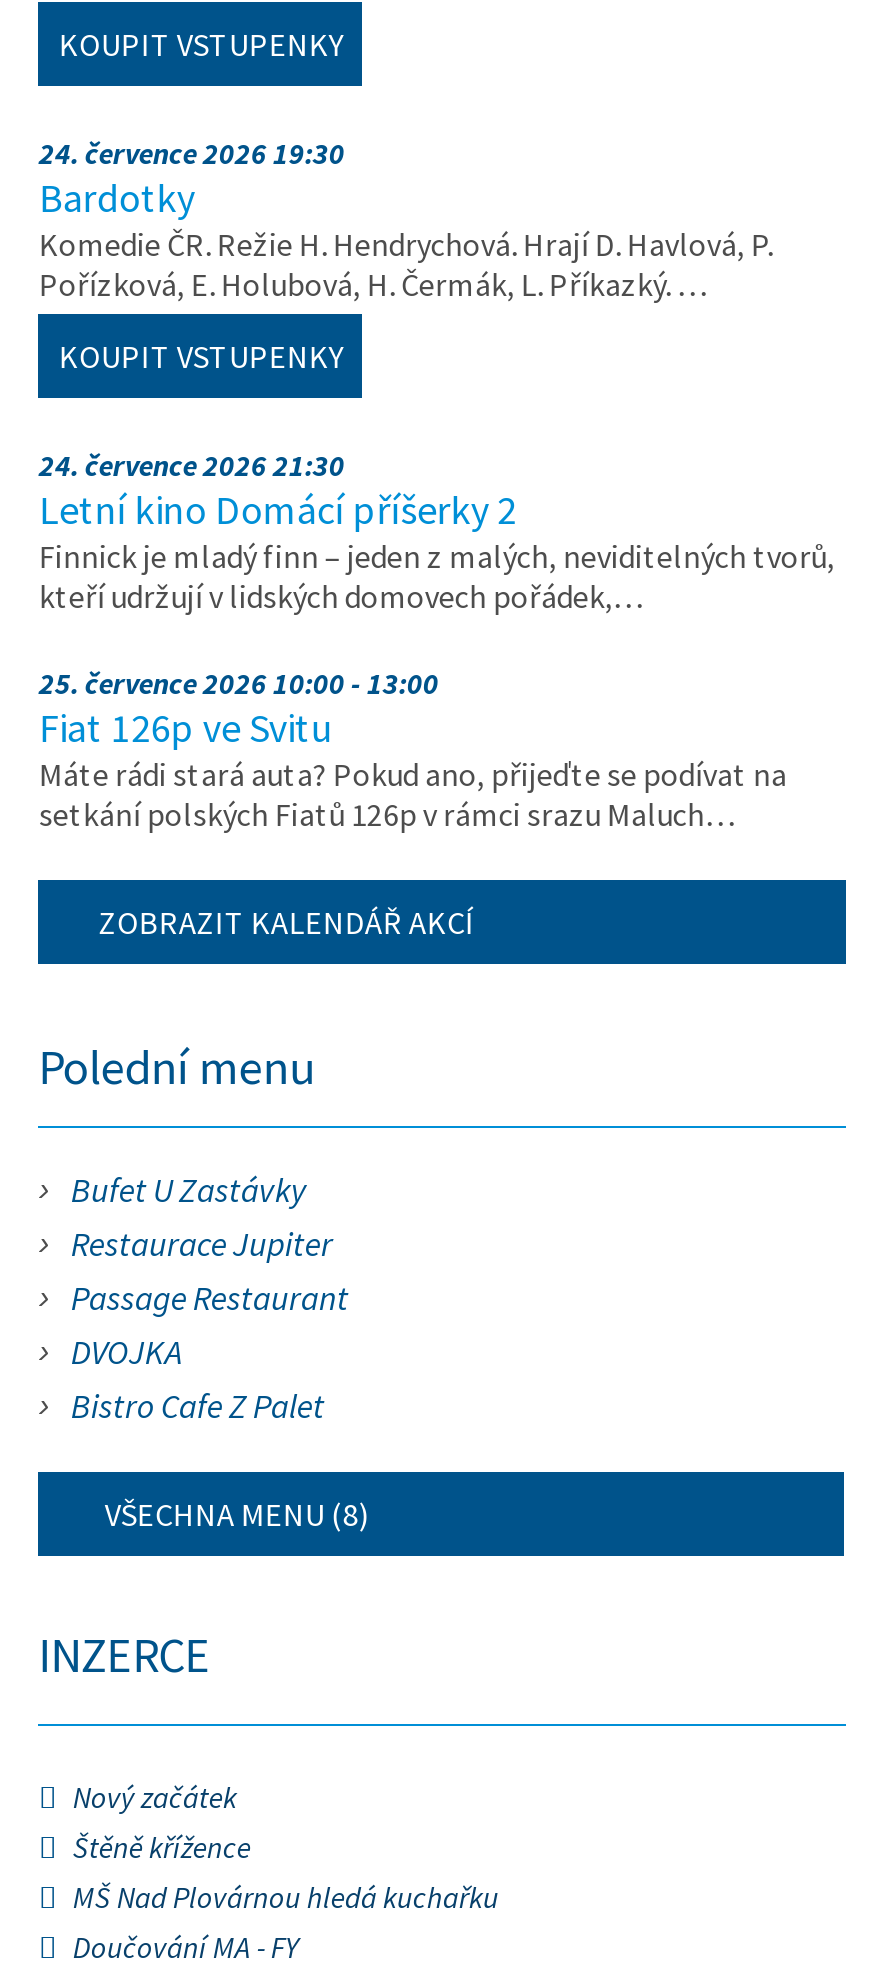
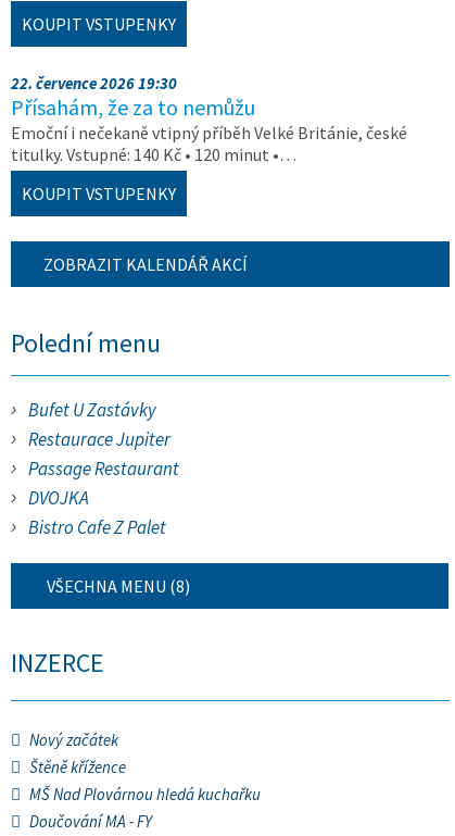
- 24. července 2026 19:30
- Bardotky
- Komedie ČR. Režie H. Hendrychová. Hrají D. Havlová, P.
- Pořízková, E. Holubová, H. Čermák, L. Příkazký. …
+ 22. července 2026 19:30
+ Přísahám, že za to nemůžu
+ Emoční i nečekaně vtipný příběh Velké Británie, české
+ titulky. Vstupné: 140 Kč • 120 minut •…

- 24. července 2026 21:30
- Letní kino Domácí příšerky 2
- Finnick je mladý finn – jeden z malých, neviditelných tvorů,
- kteří udržují v lidských domovech pořádek,…
- 25. července 2026 10:00 - 13:00
- Fiat 126p ve Svitu
- Máte rádi stará auta? Pokud ano, přijeďte se podívat na
- setkání polských Fiatů 126p v rámci srazu Maluch…
